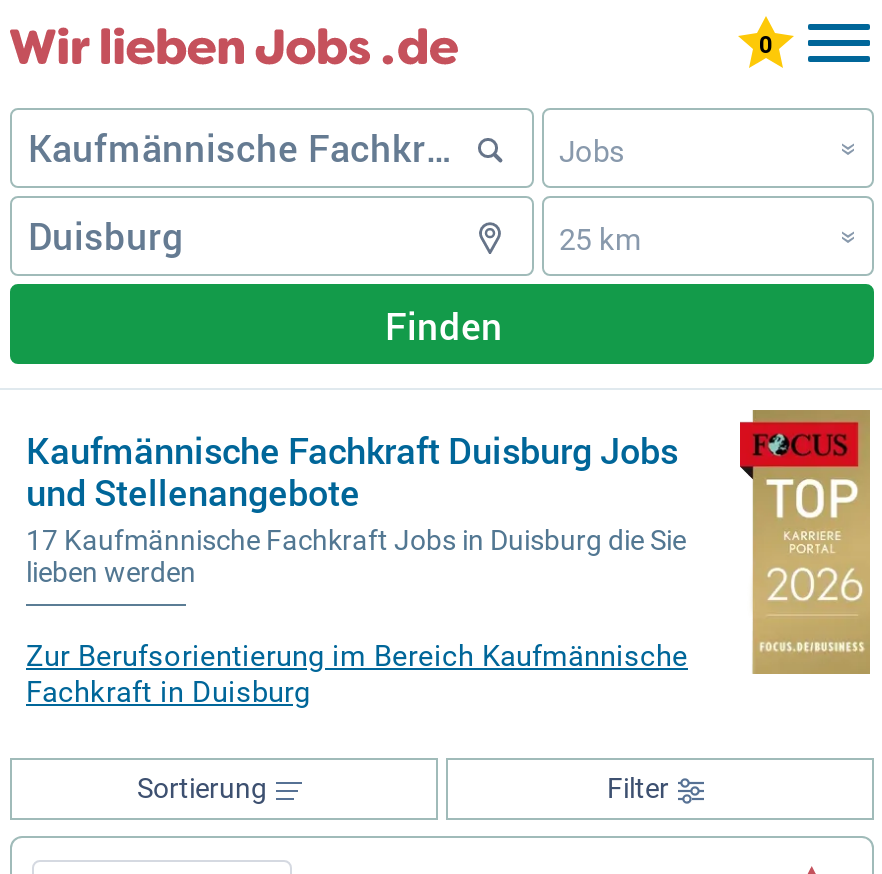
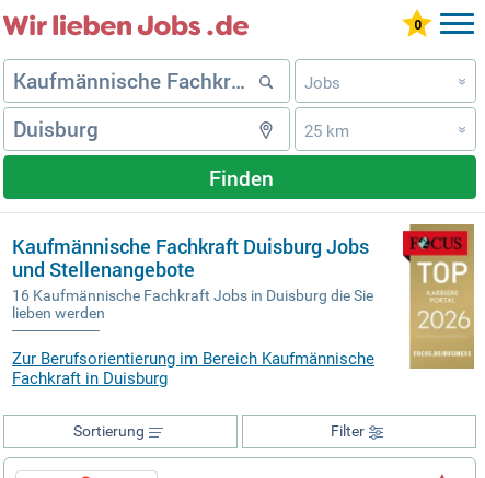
- 17 Kaufmännische Fachkraft Jobs in Duisburg die Sie
+ 16 Kaufmännische Fachkraft Jobs in Duisburg die Sie
